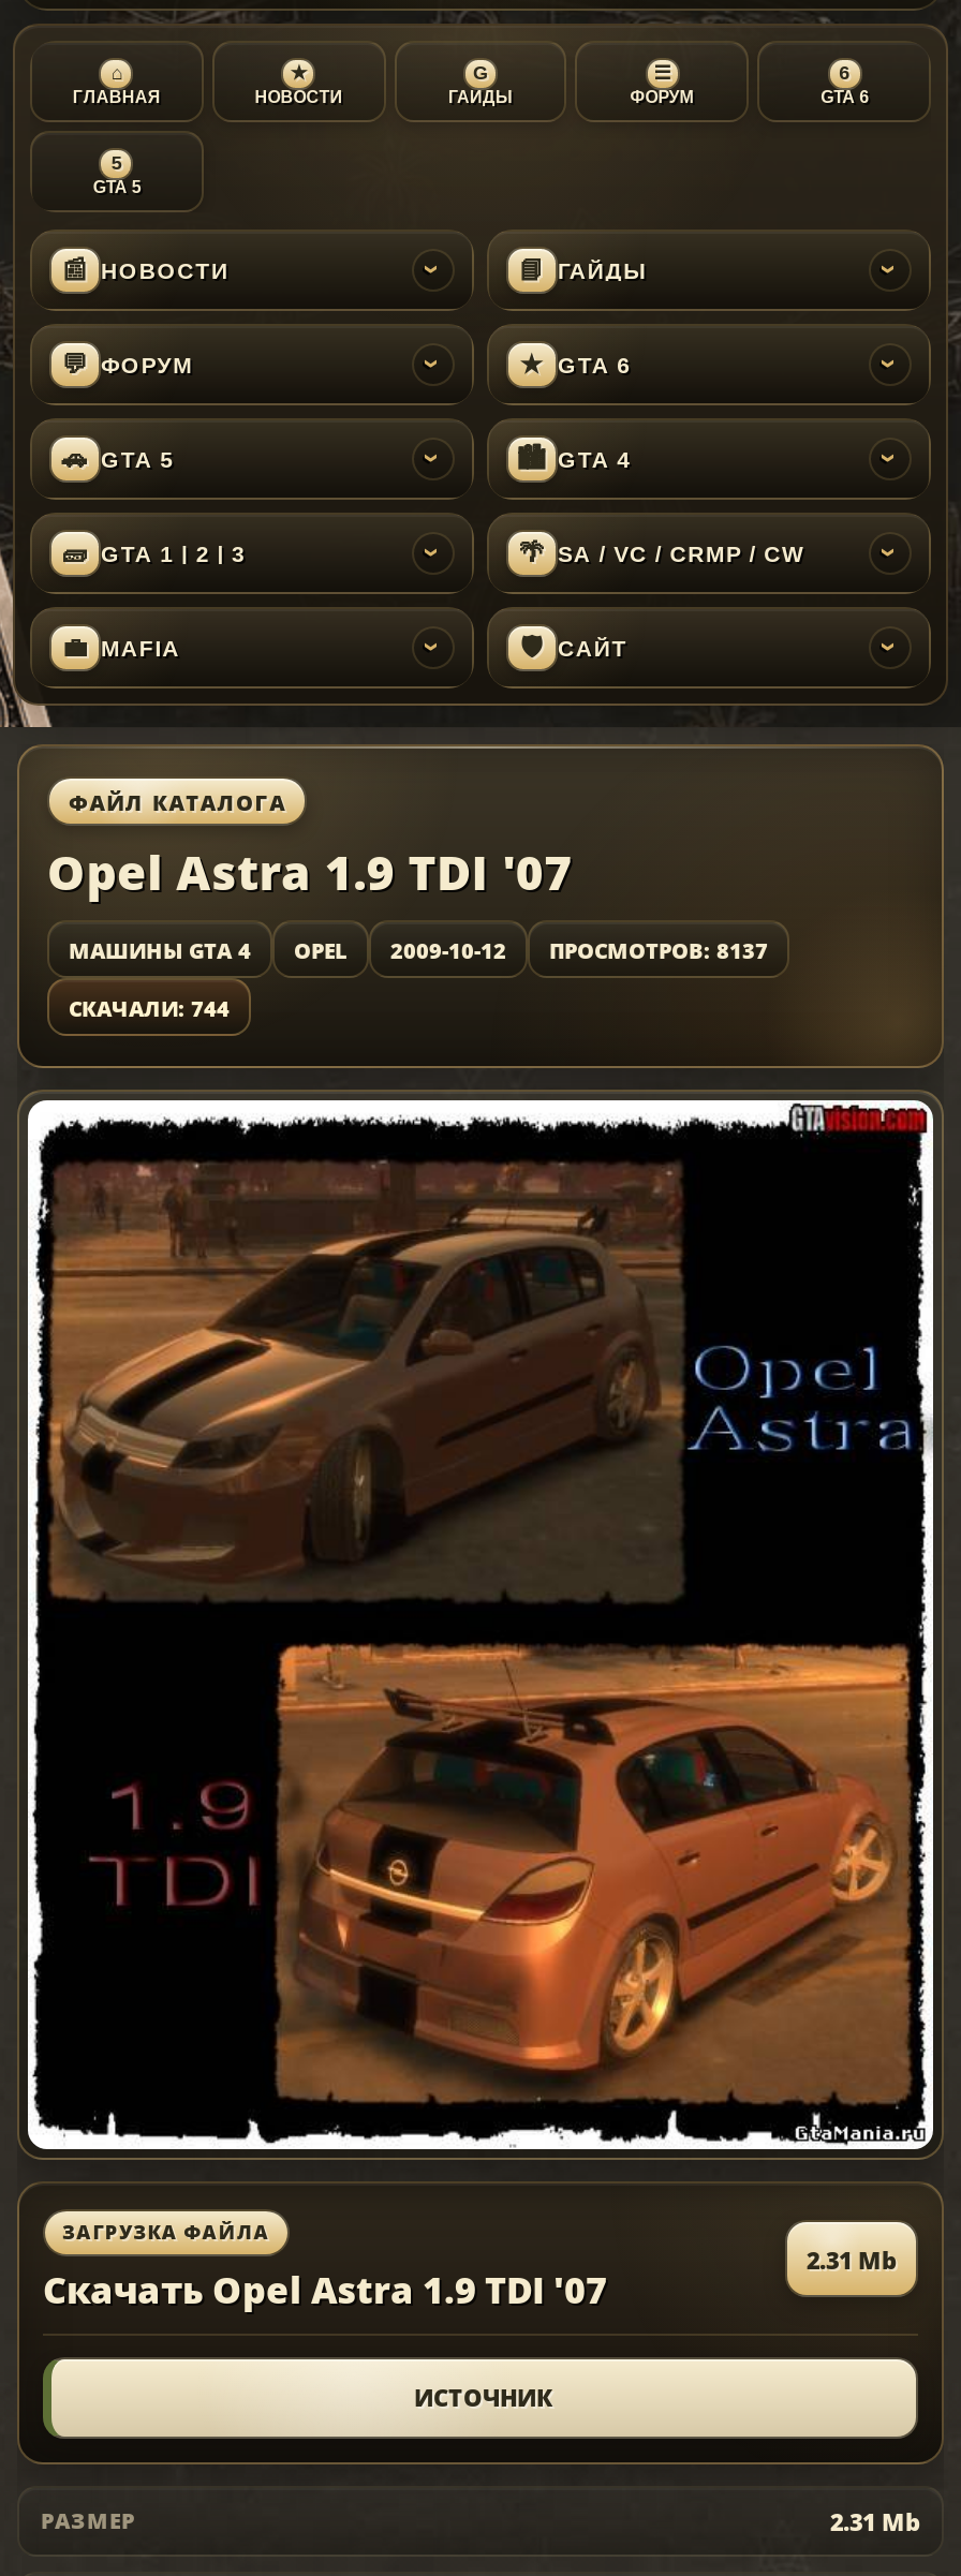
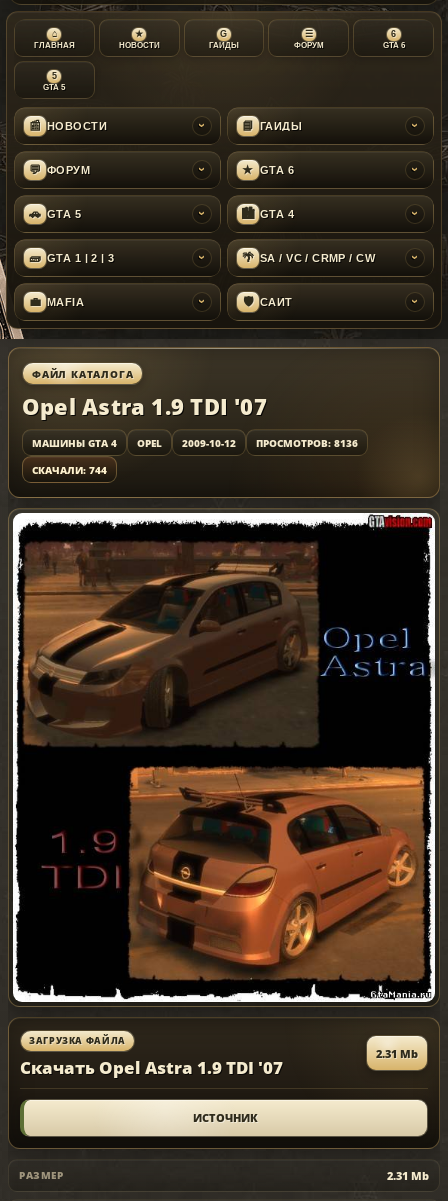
- ПРОСМОТРОВ: 8137
+ ПРОСМОТРОВ: 8136
